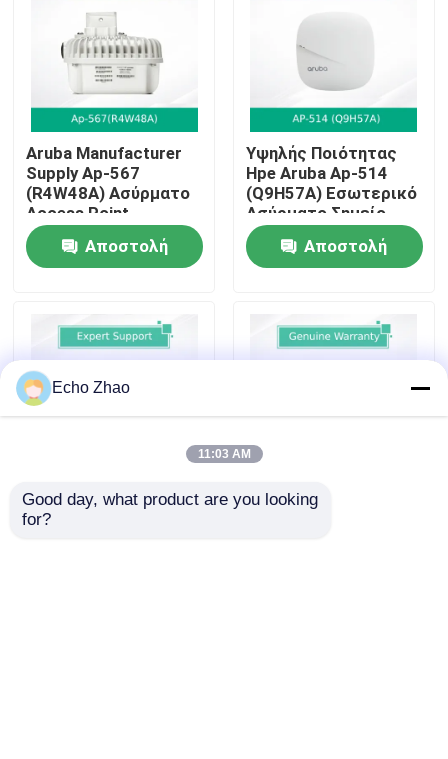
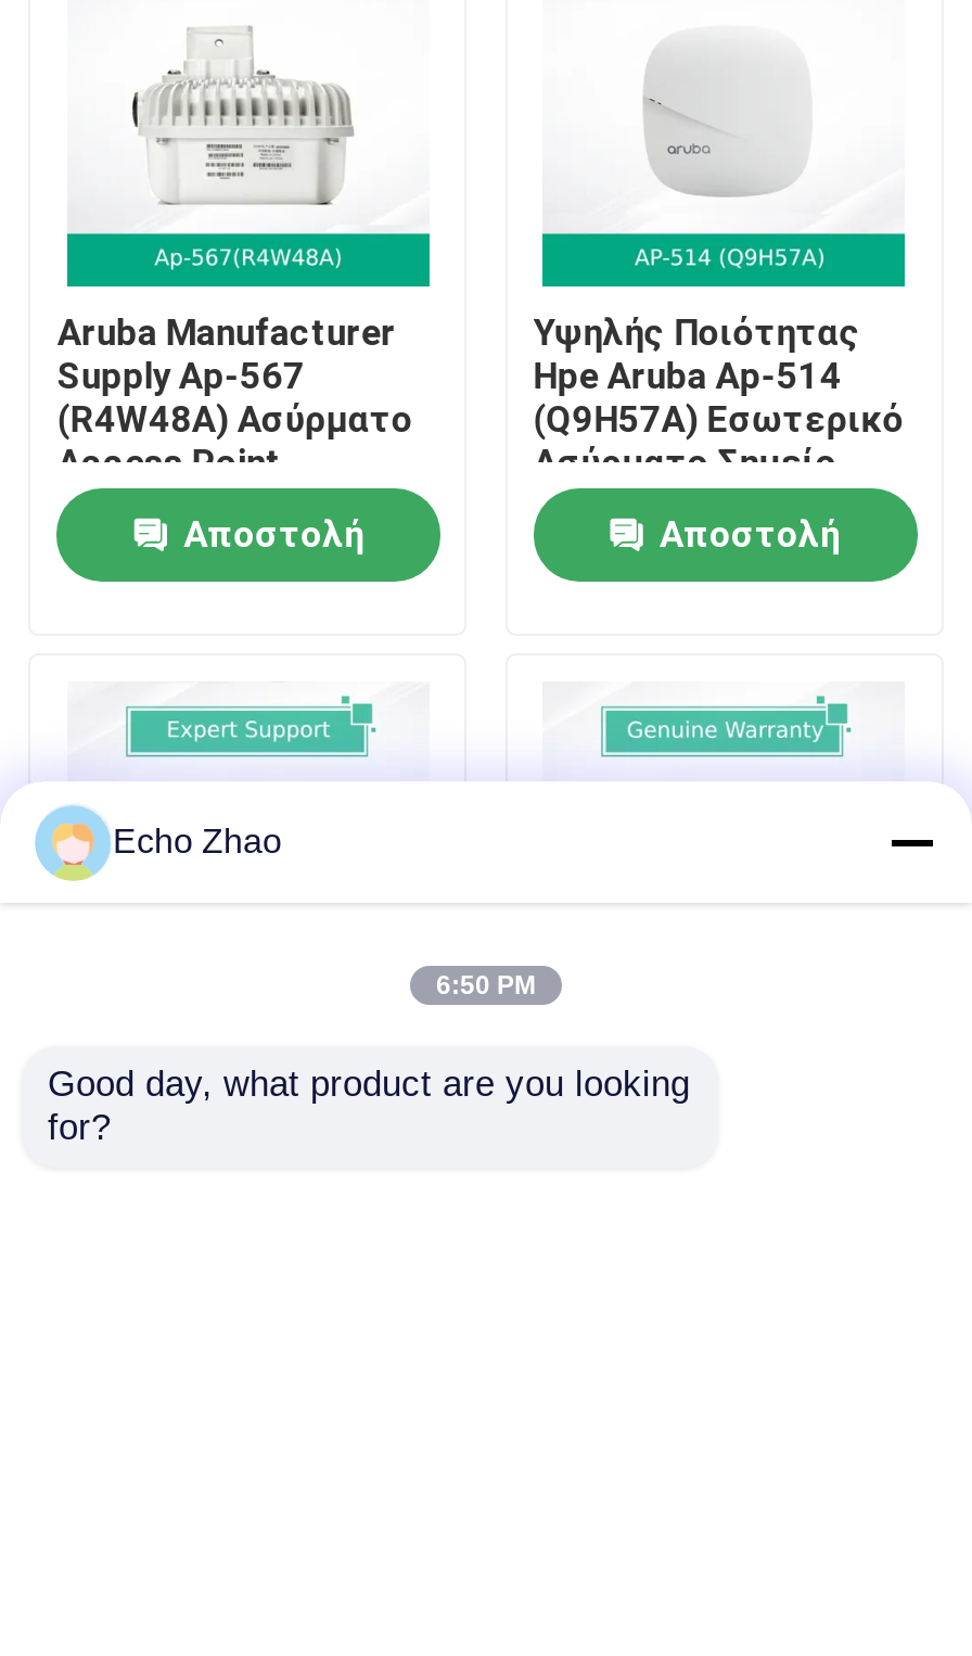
- 11:03 AM
+ 6:50 PM
